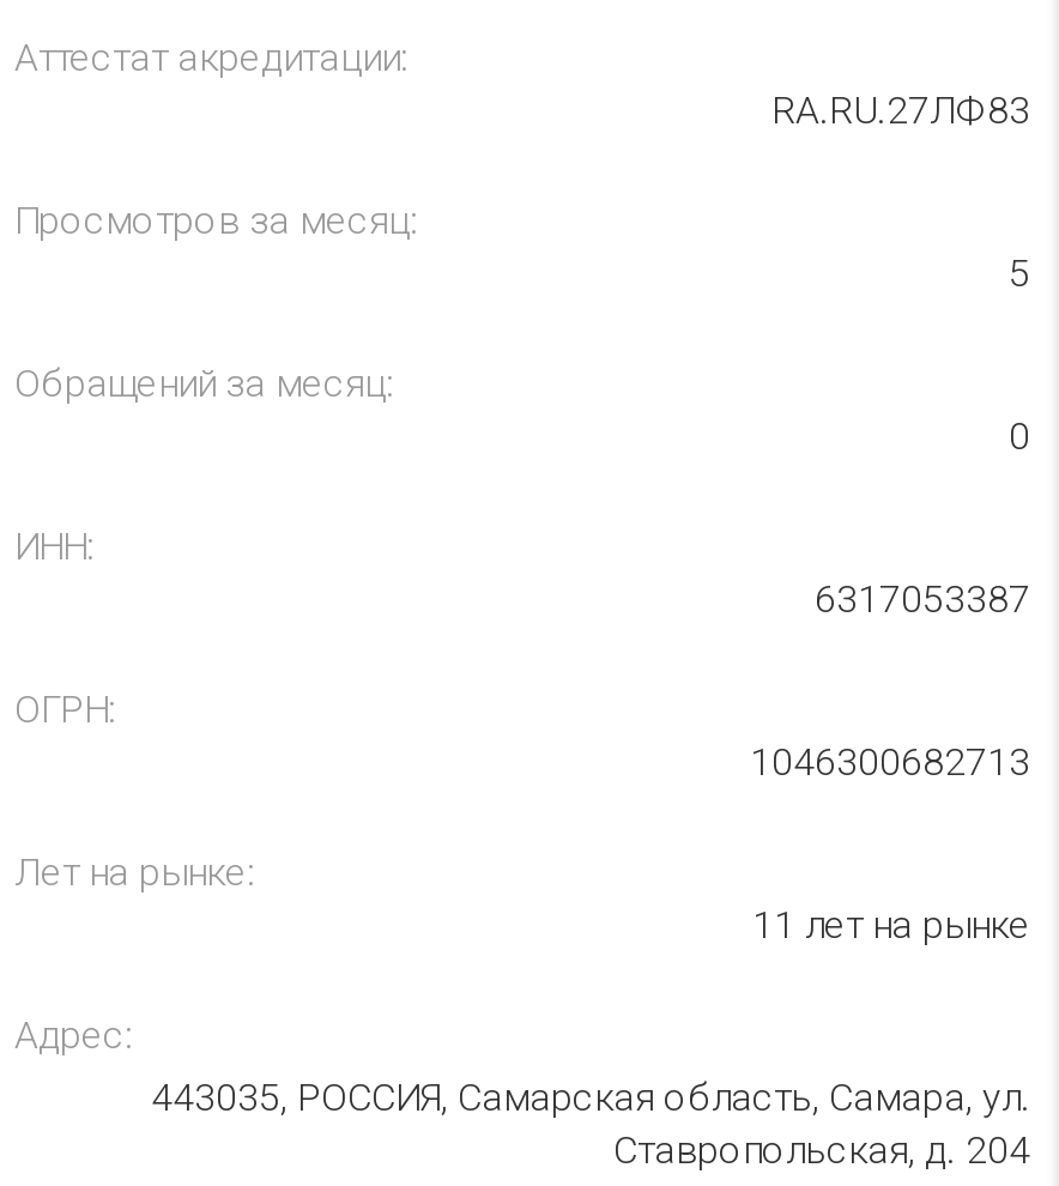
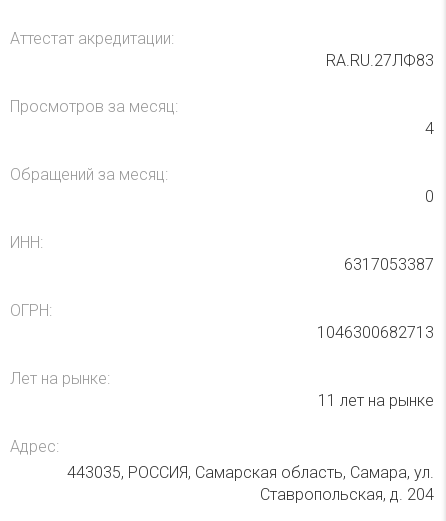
- 5
+ 4
